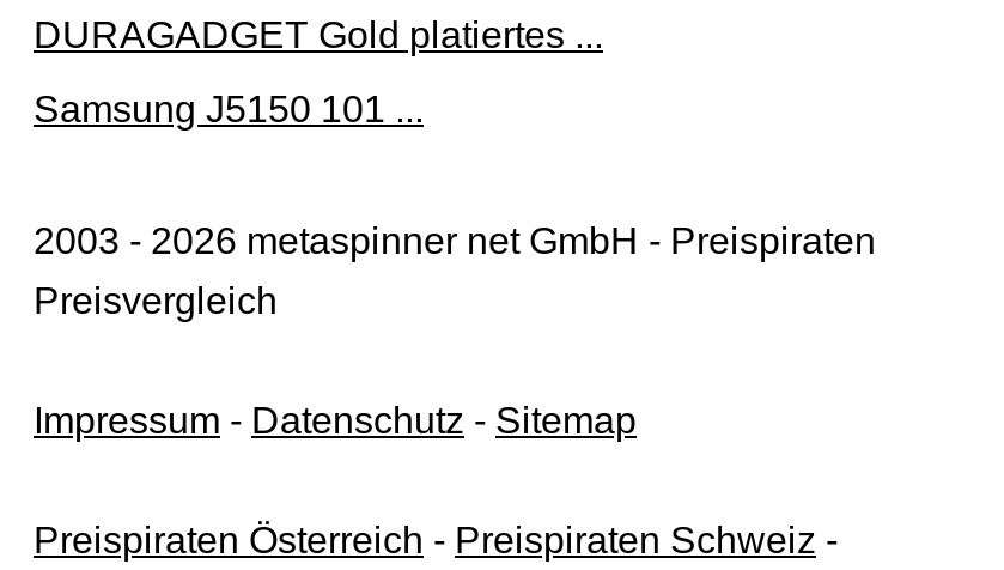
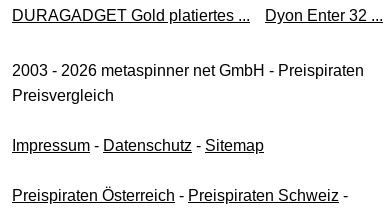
- Samsung J5150 101 ...
+ Dyon Enter 32 ...
